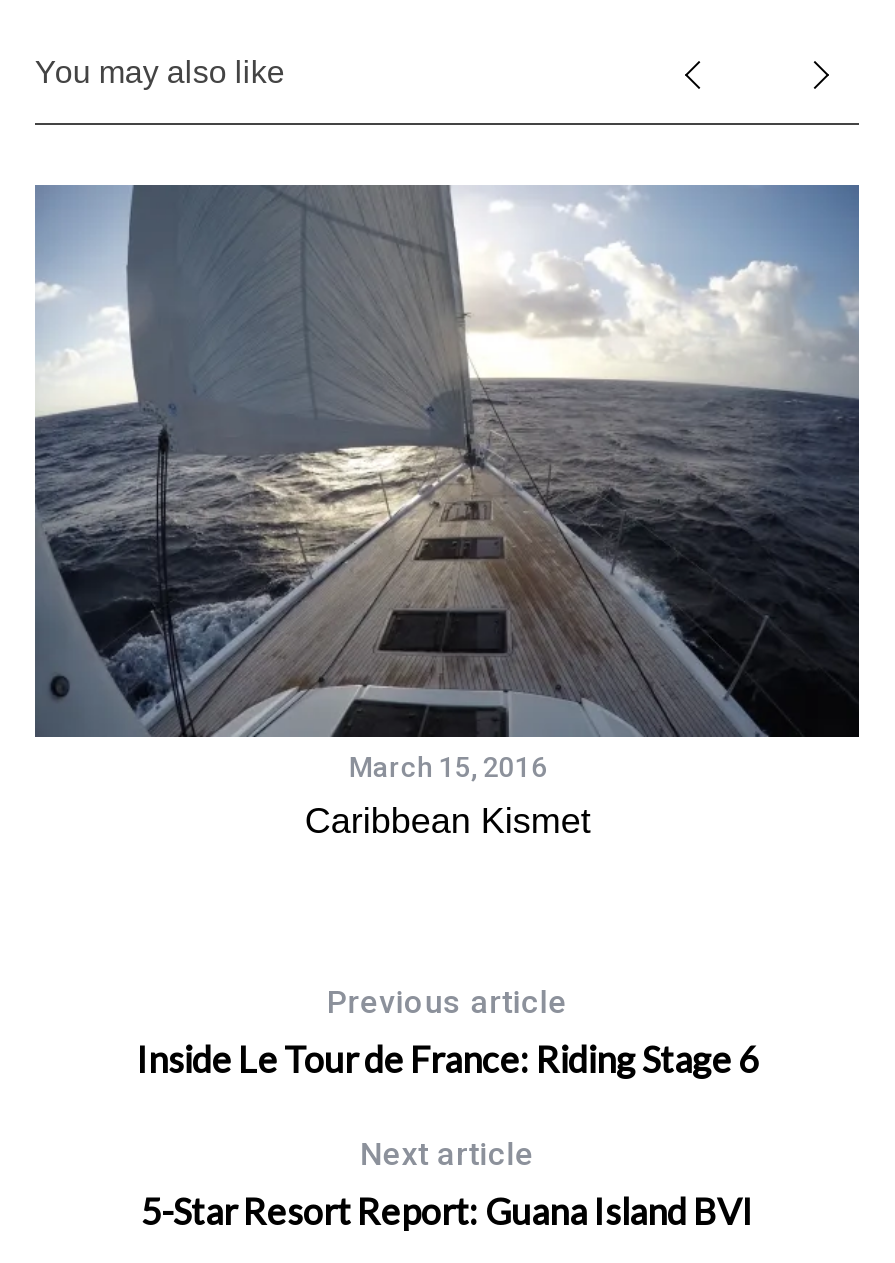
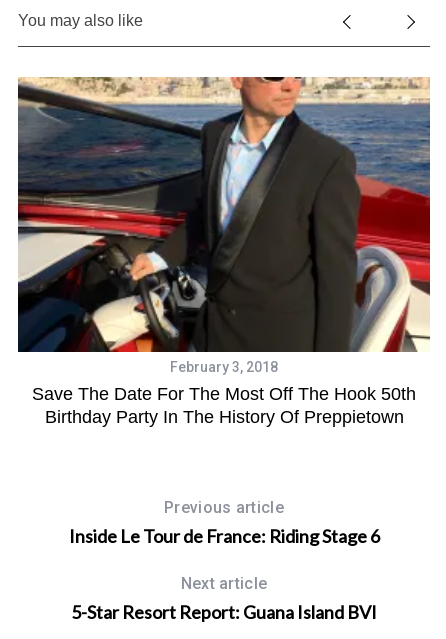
- [image]
- March 15, 2016
- Caribbean Kismet
+ [image]
+ February 3, 2018
+ Save The Date For The Most Off The Hook 50th
+ Birthday Party In The History Of Preppietown
